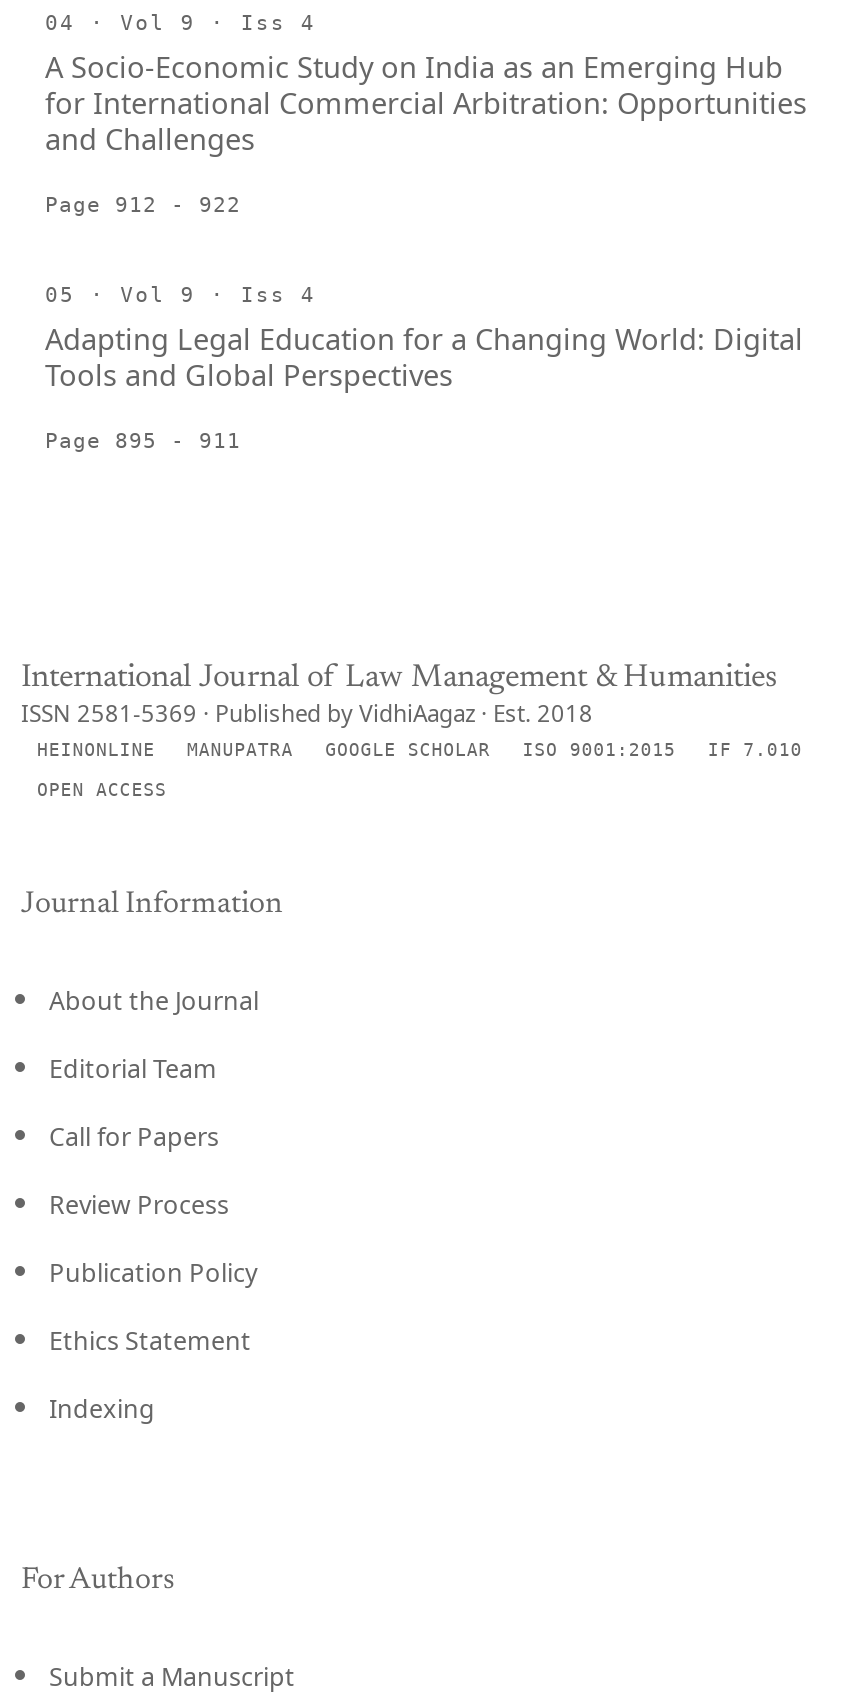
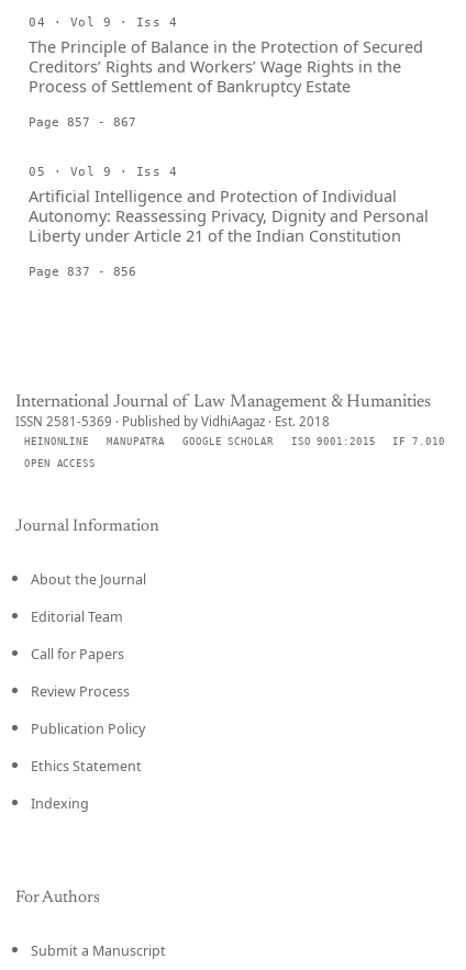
- A Socio-Economic Study on India as an Emerging Hub
- for International Commercial Arbitration: Opportunities
- and Challenges
+ The Principle of Balance in the Protection of Secured
+ Creditors’ Rights and Workers’ Wage Rights in the
+ Process of Settlement of Bankruptcy Estate

- Page 912 - 922
+ Page 857 - 867

- Adapting Legal Education for a Changing World: Digital
- Tools and Global Perspectives
+ Artificial Intelligence and Protection of Individual
+ Autonomy: Reassessing Privacy, Dignity and Personal
+ Liberty under Article 21 of the Indian Constitution

- Page 895 - 911
+ Page 837 - 856
